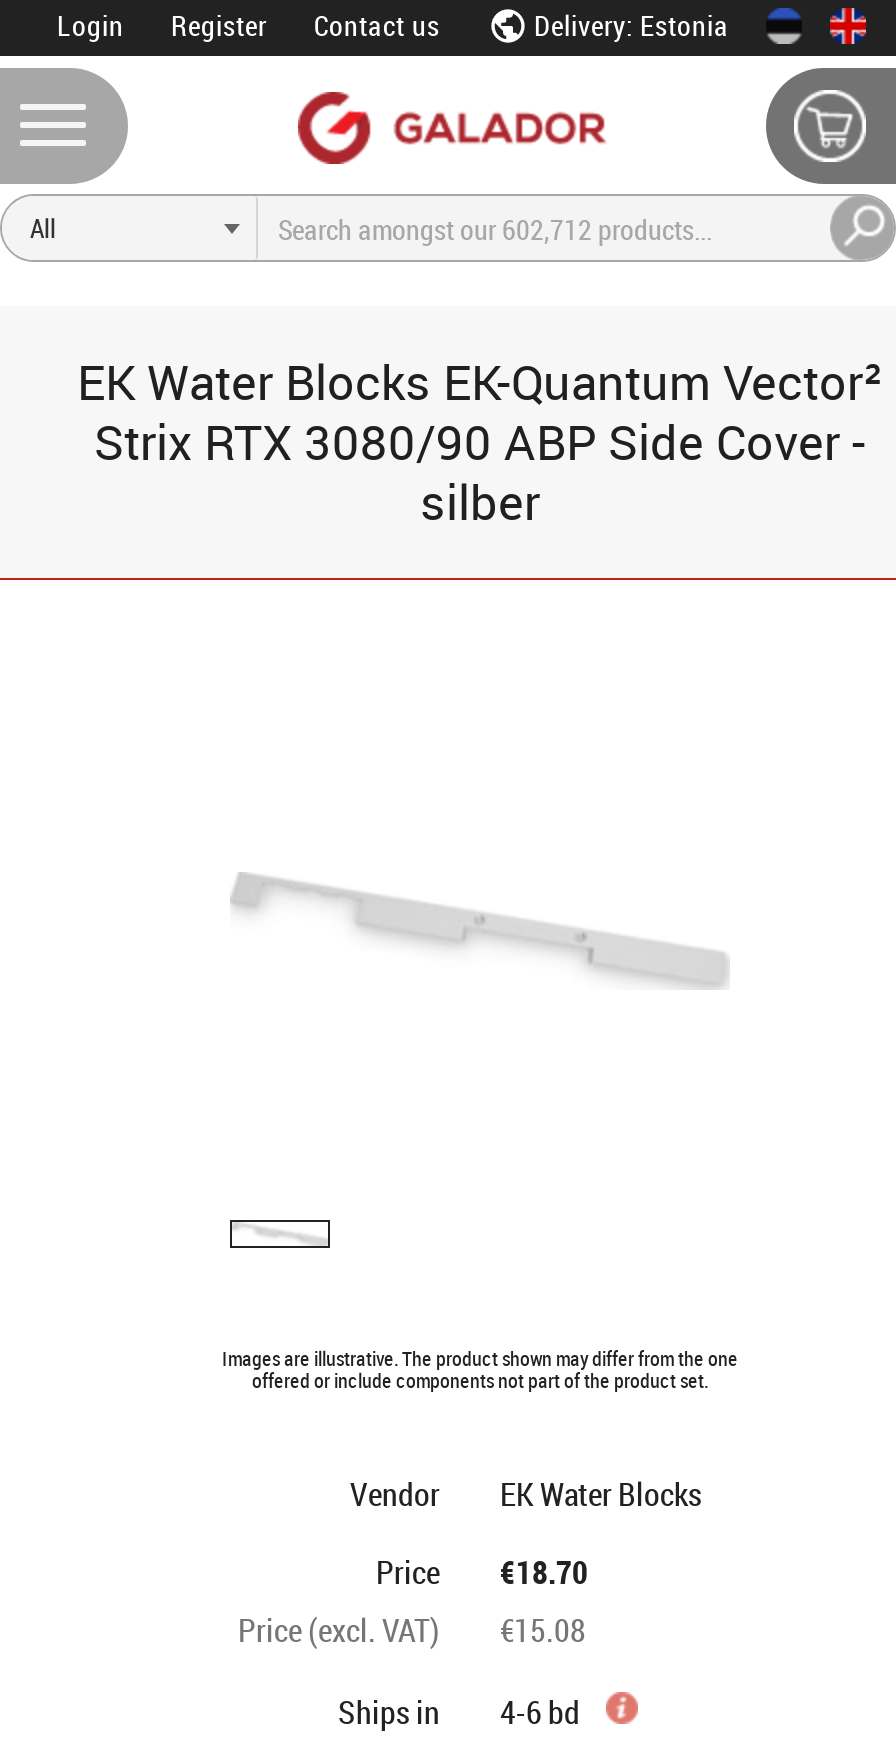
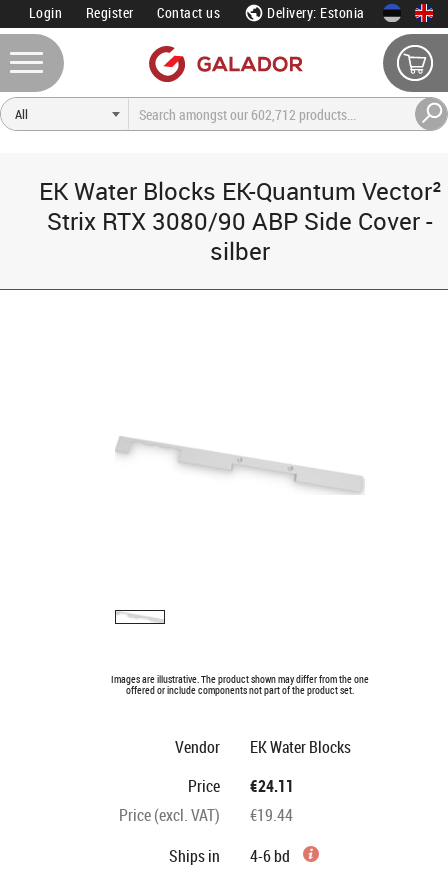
- Price €18.70
+ Price €24.11

- Price (excl. VAT) €15.08
+ Price (excl. VAT) €19.44
